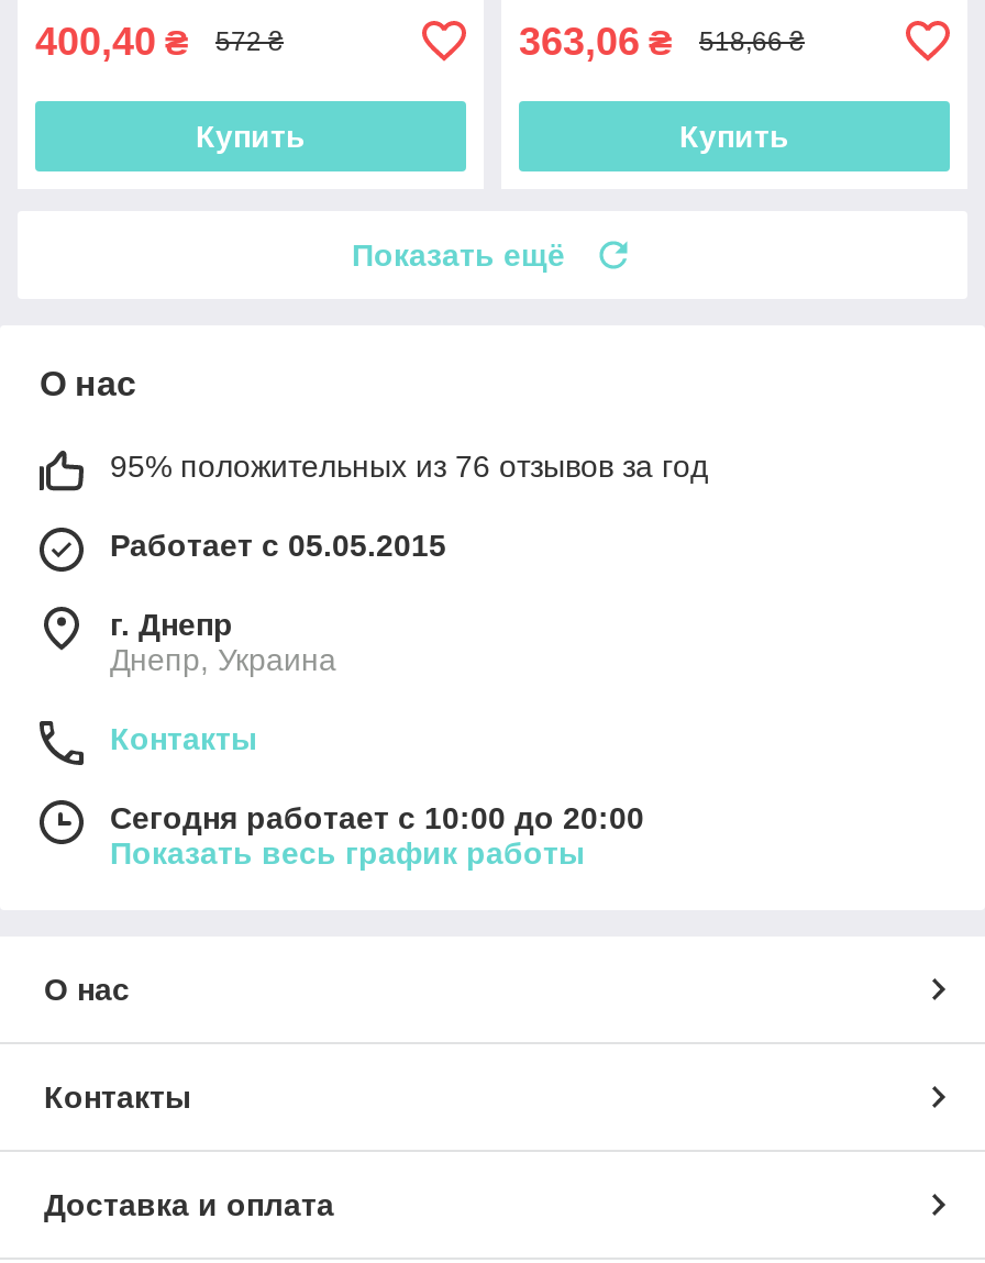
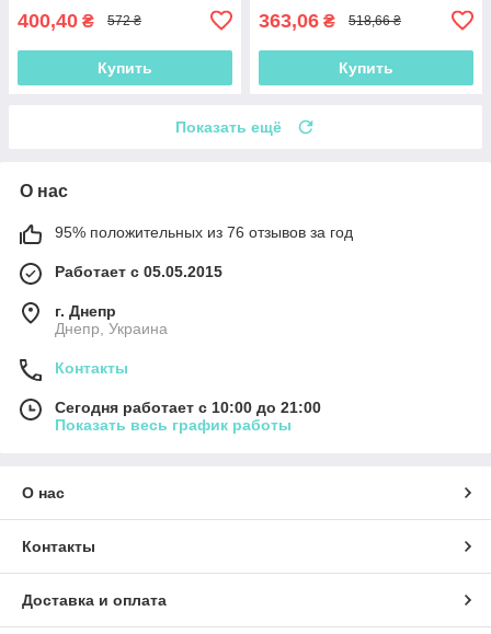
- Сегодня работает с 10:00 до 20:00
+ Сегодня работает с 10:00 до 21:00
